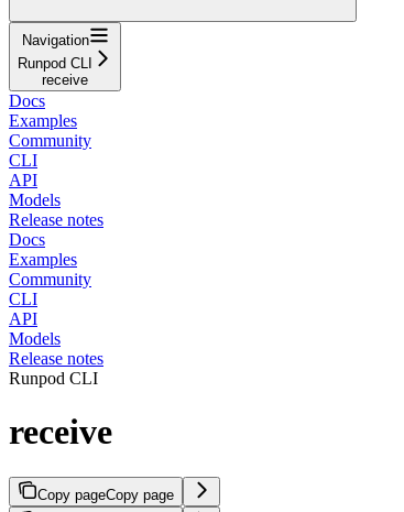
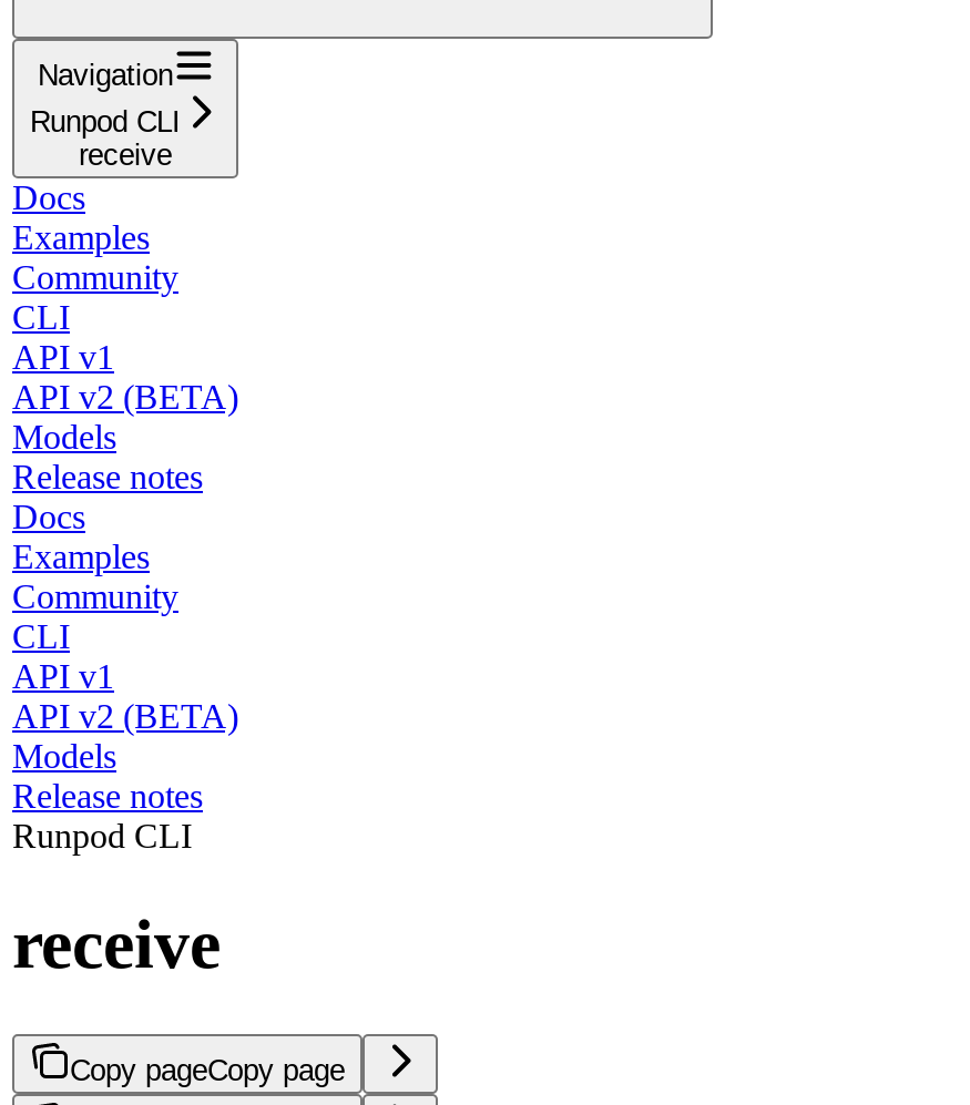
- API
+ API v1
+ API v2 (BETA)

- API
+ API v1
+ API v2 (BETA)
